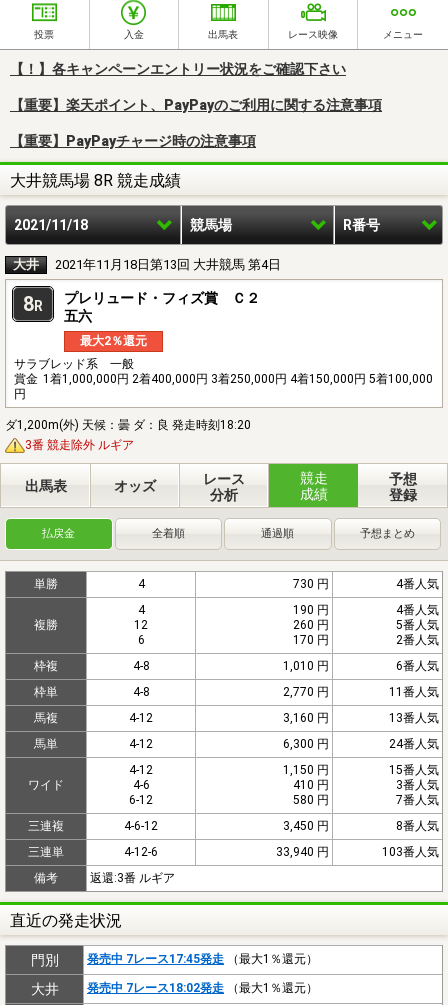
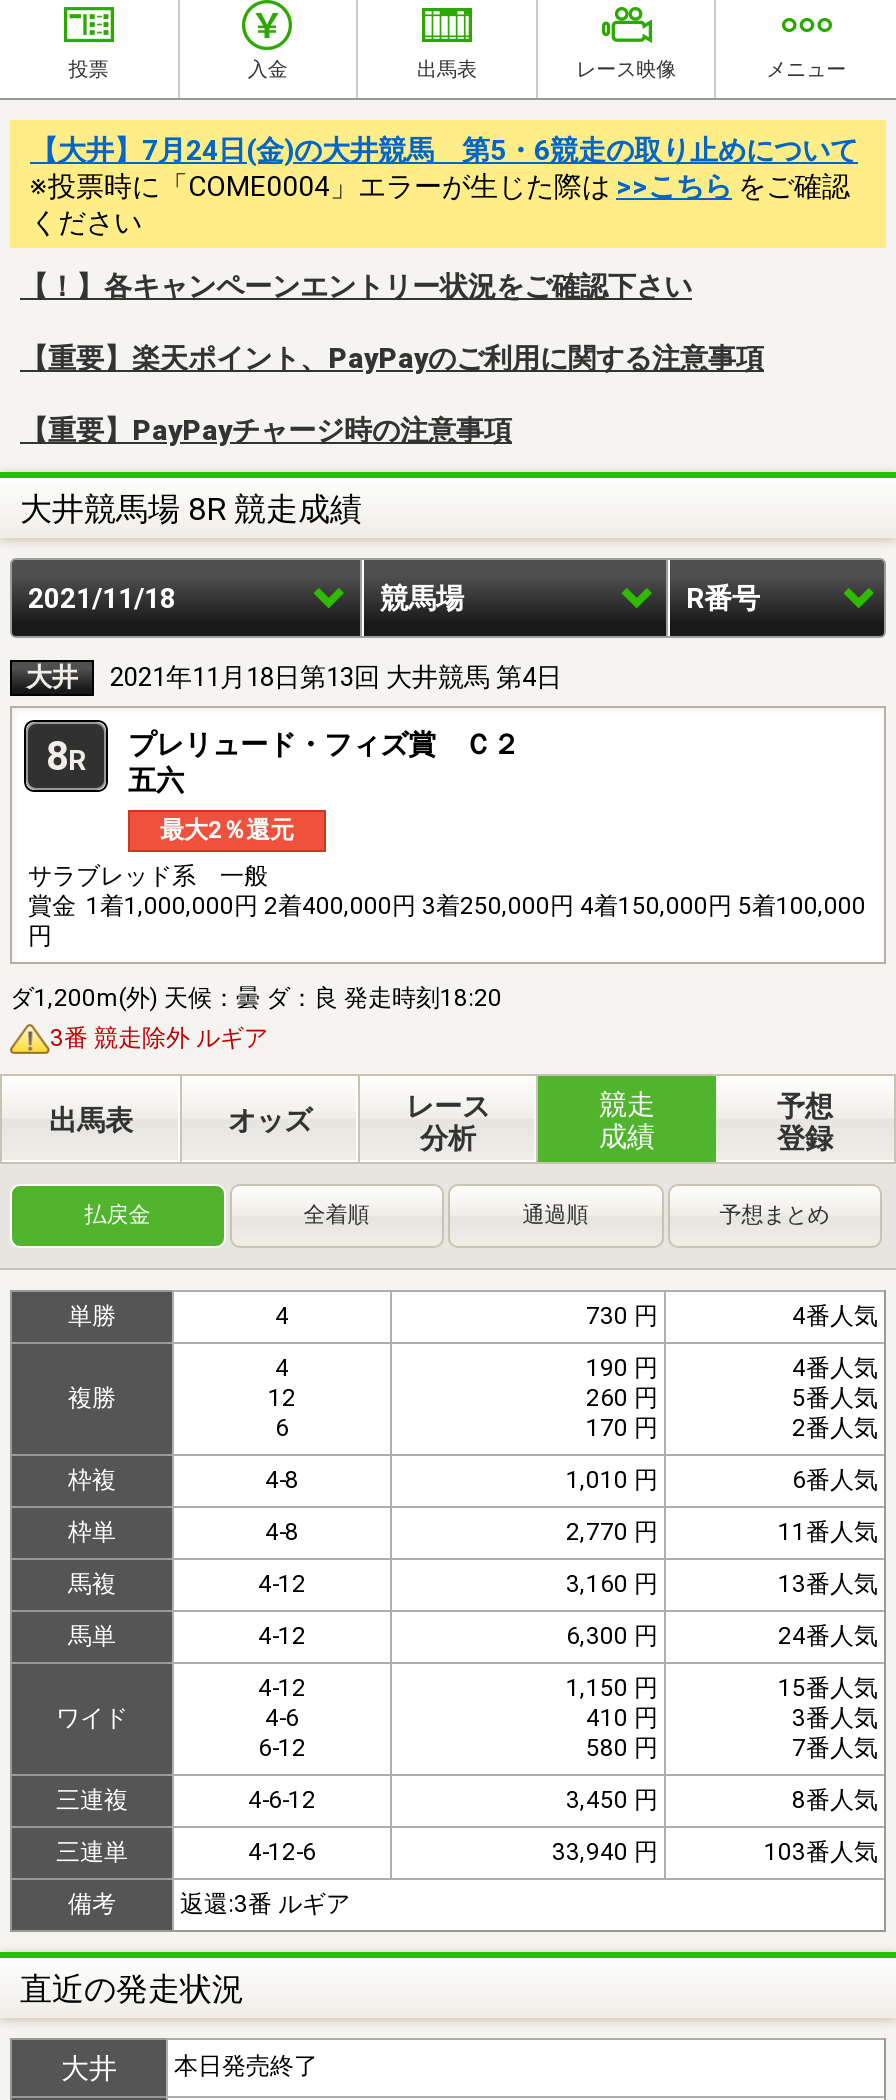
+ 【大井】7月24日(金)の大井競馬 第5・6競走の取り止めについて
+ ※投票時に「COME0004」エラーが生じた際は>>こちらをご確認
+ ください

moved down: 【！】各キャンペーンエントリー状況をご確認下さい | 【重要】楽天ポイント、PayPayのご利用に関する注意事項 | 【重要】PayPayチャージ時の注意事項 | ... | 返還:3番 ルギア | 直近の発走状況

- 門別
- 発売中 7レース17:45発走（最大1％還元）

- 発売中 7レース18:02発走（最大1％還元）
+ 本日発売終了
